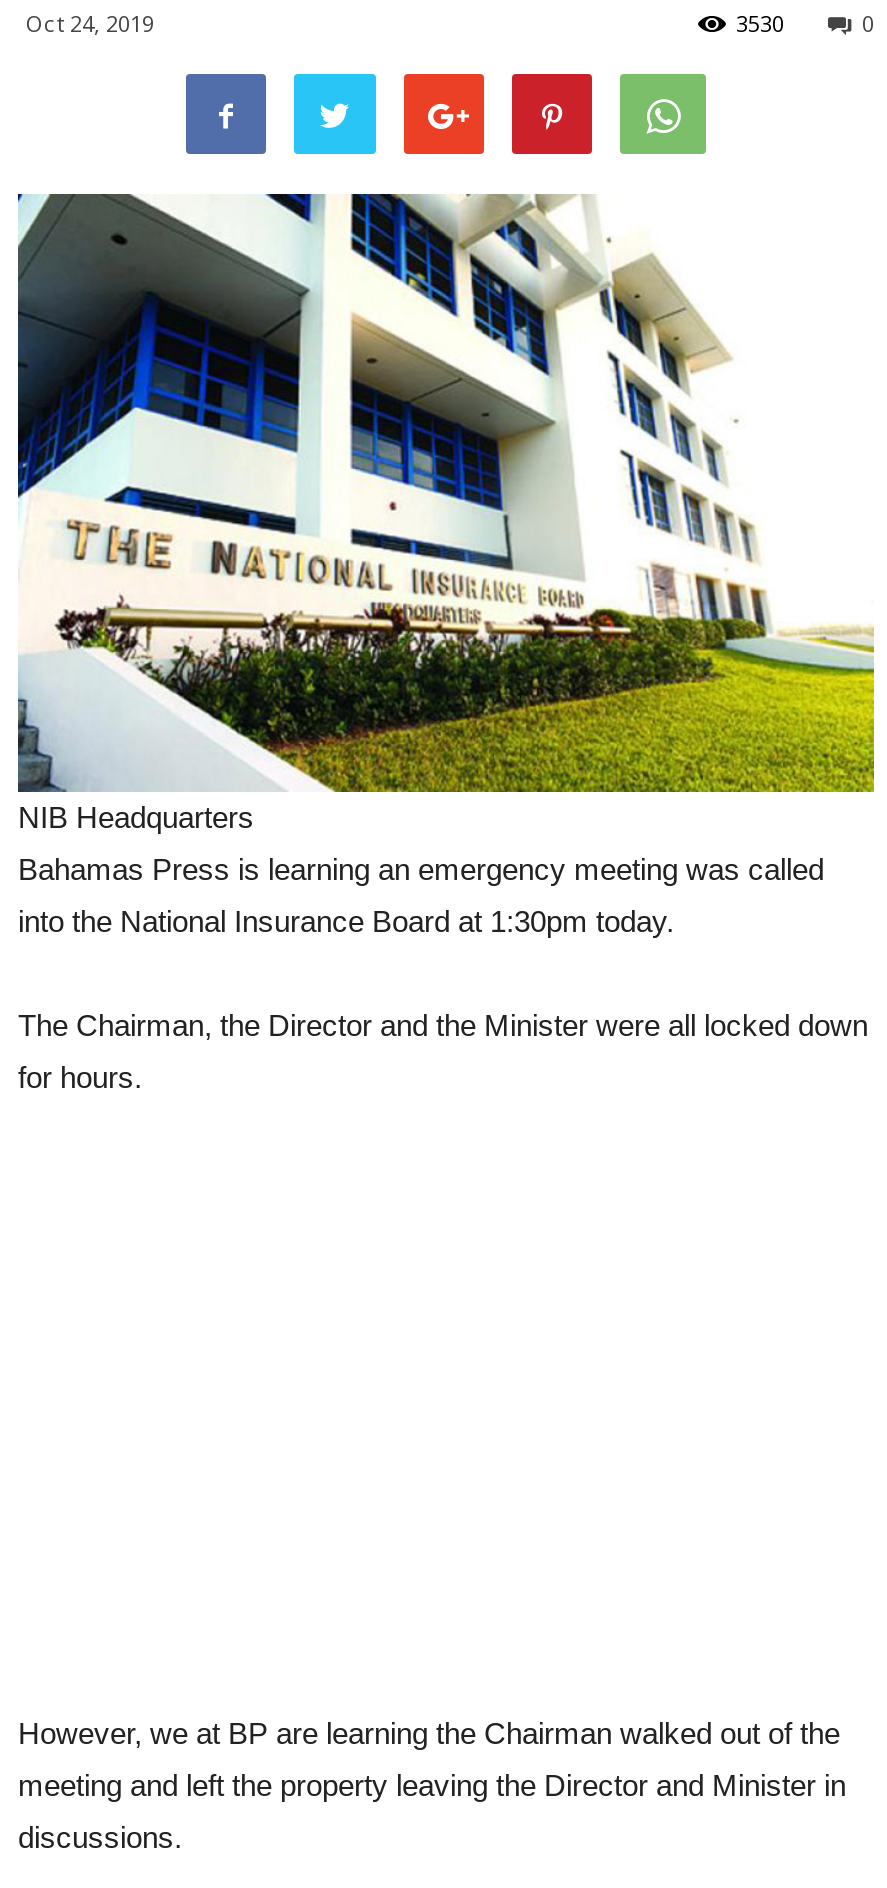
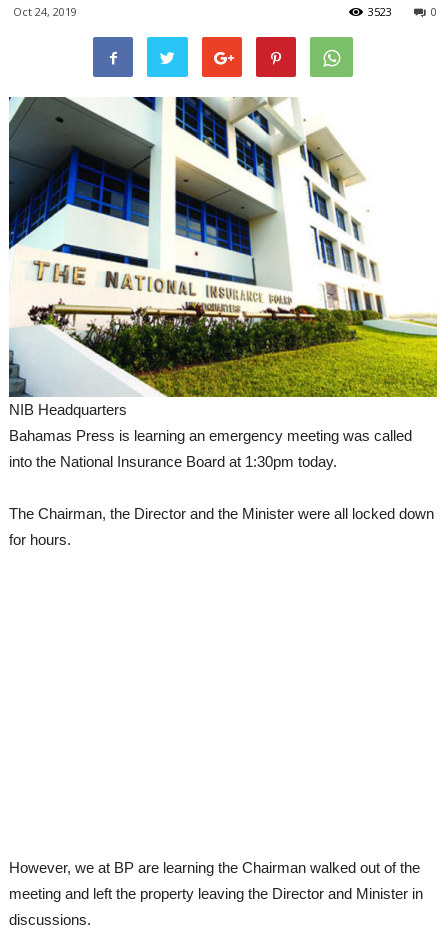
- 3530
+ 3523
